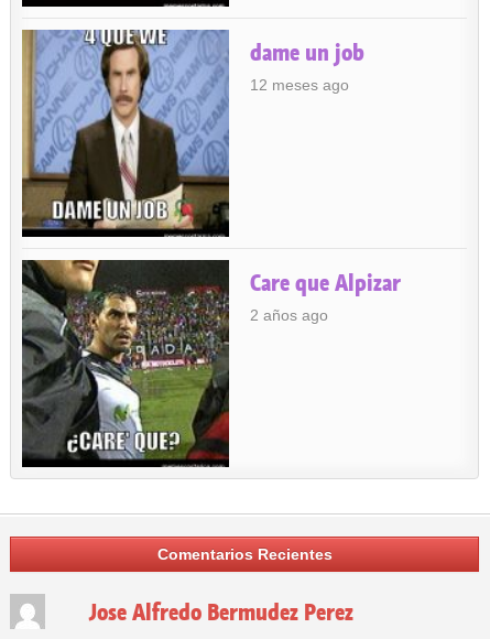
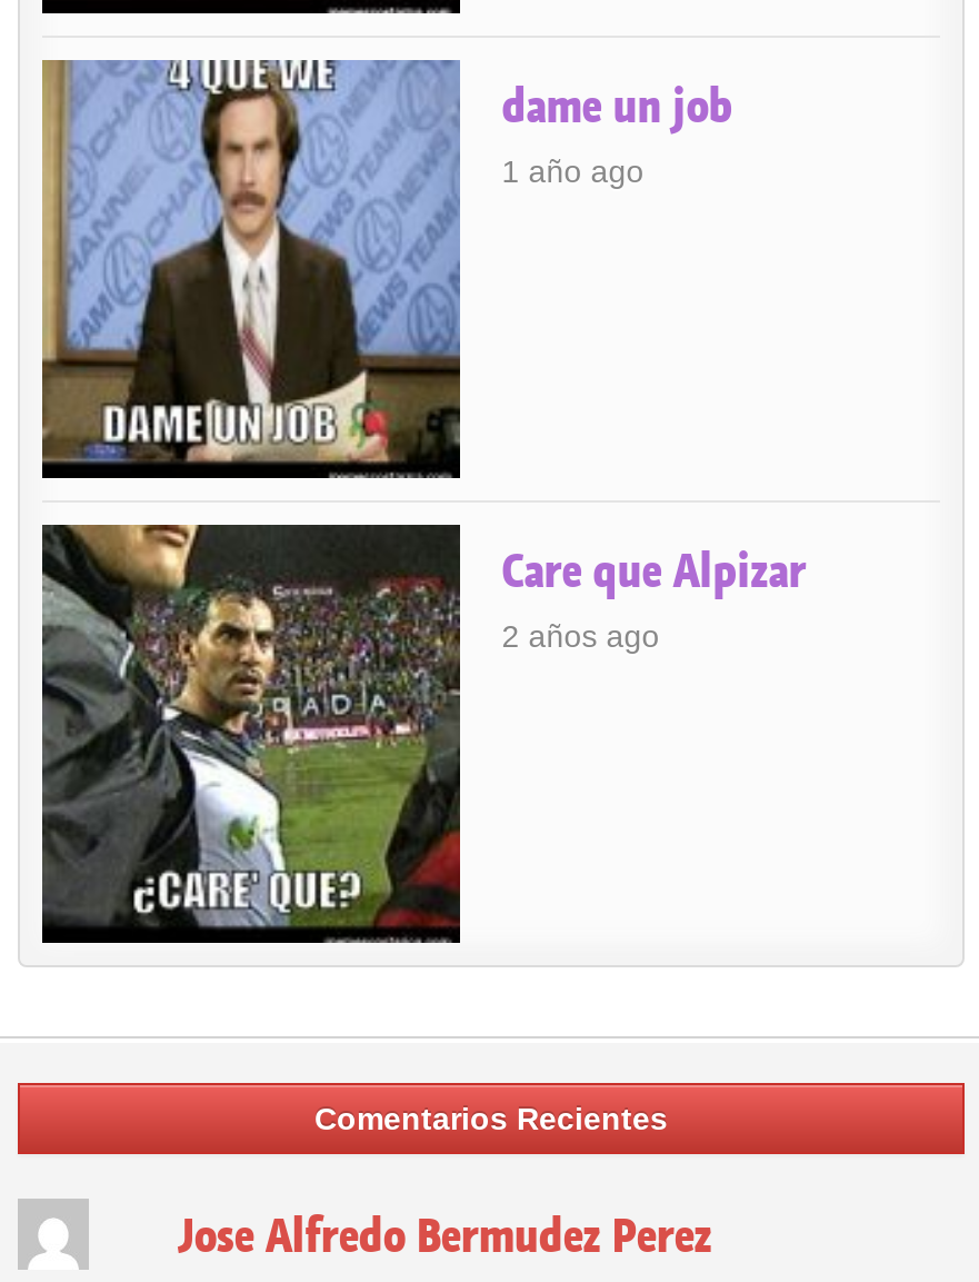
- 12 meses ago
+ 1 año ago
